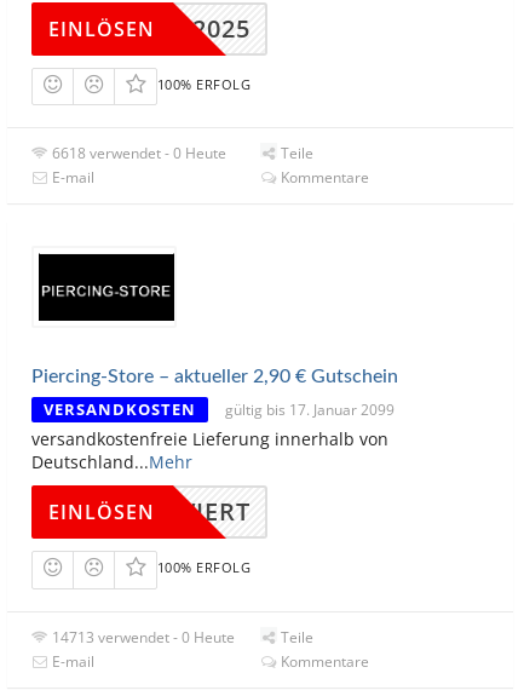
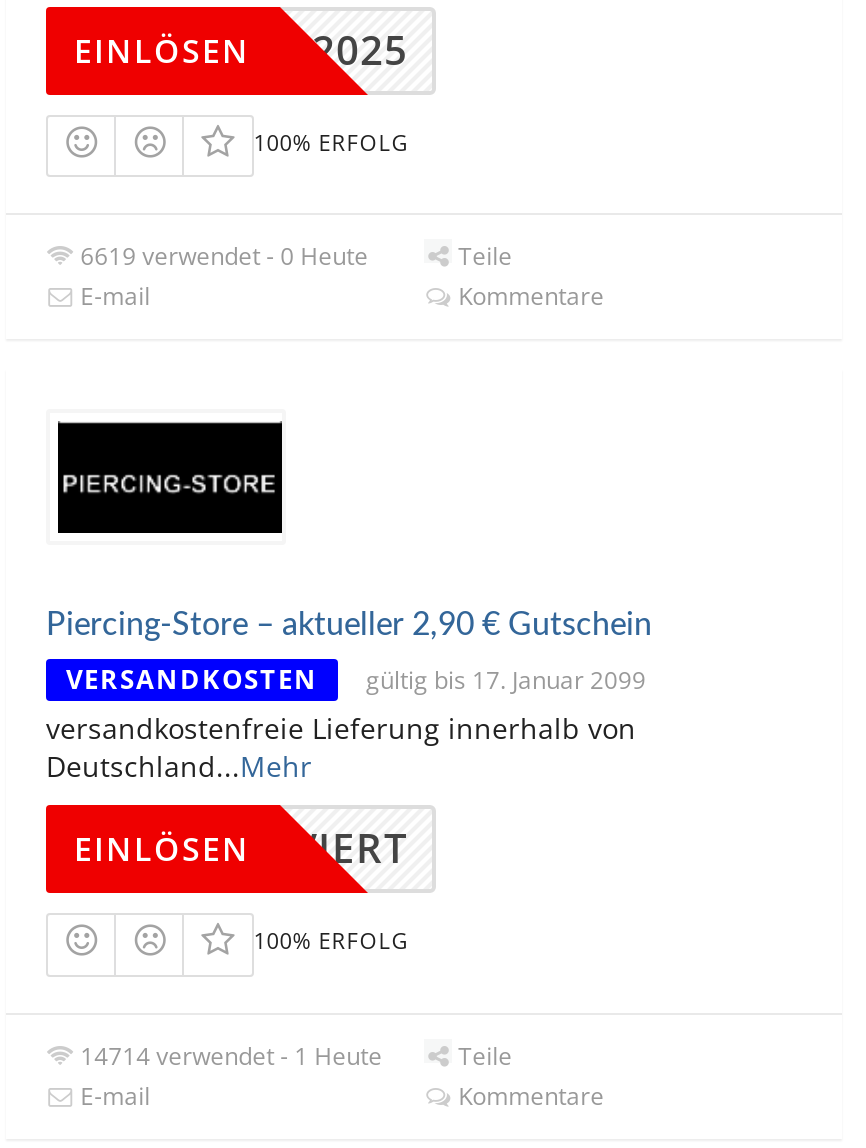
- 6618 verwendet - 0 Heute
+ 6619 verwendet - 0 Heute

- 14713 verwendet - 0 Heute
+ 14714 verwendet - 1 Heute
